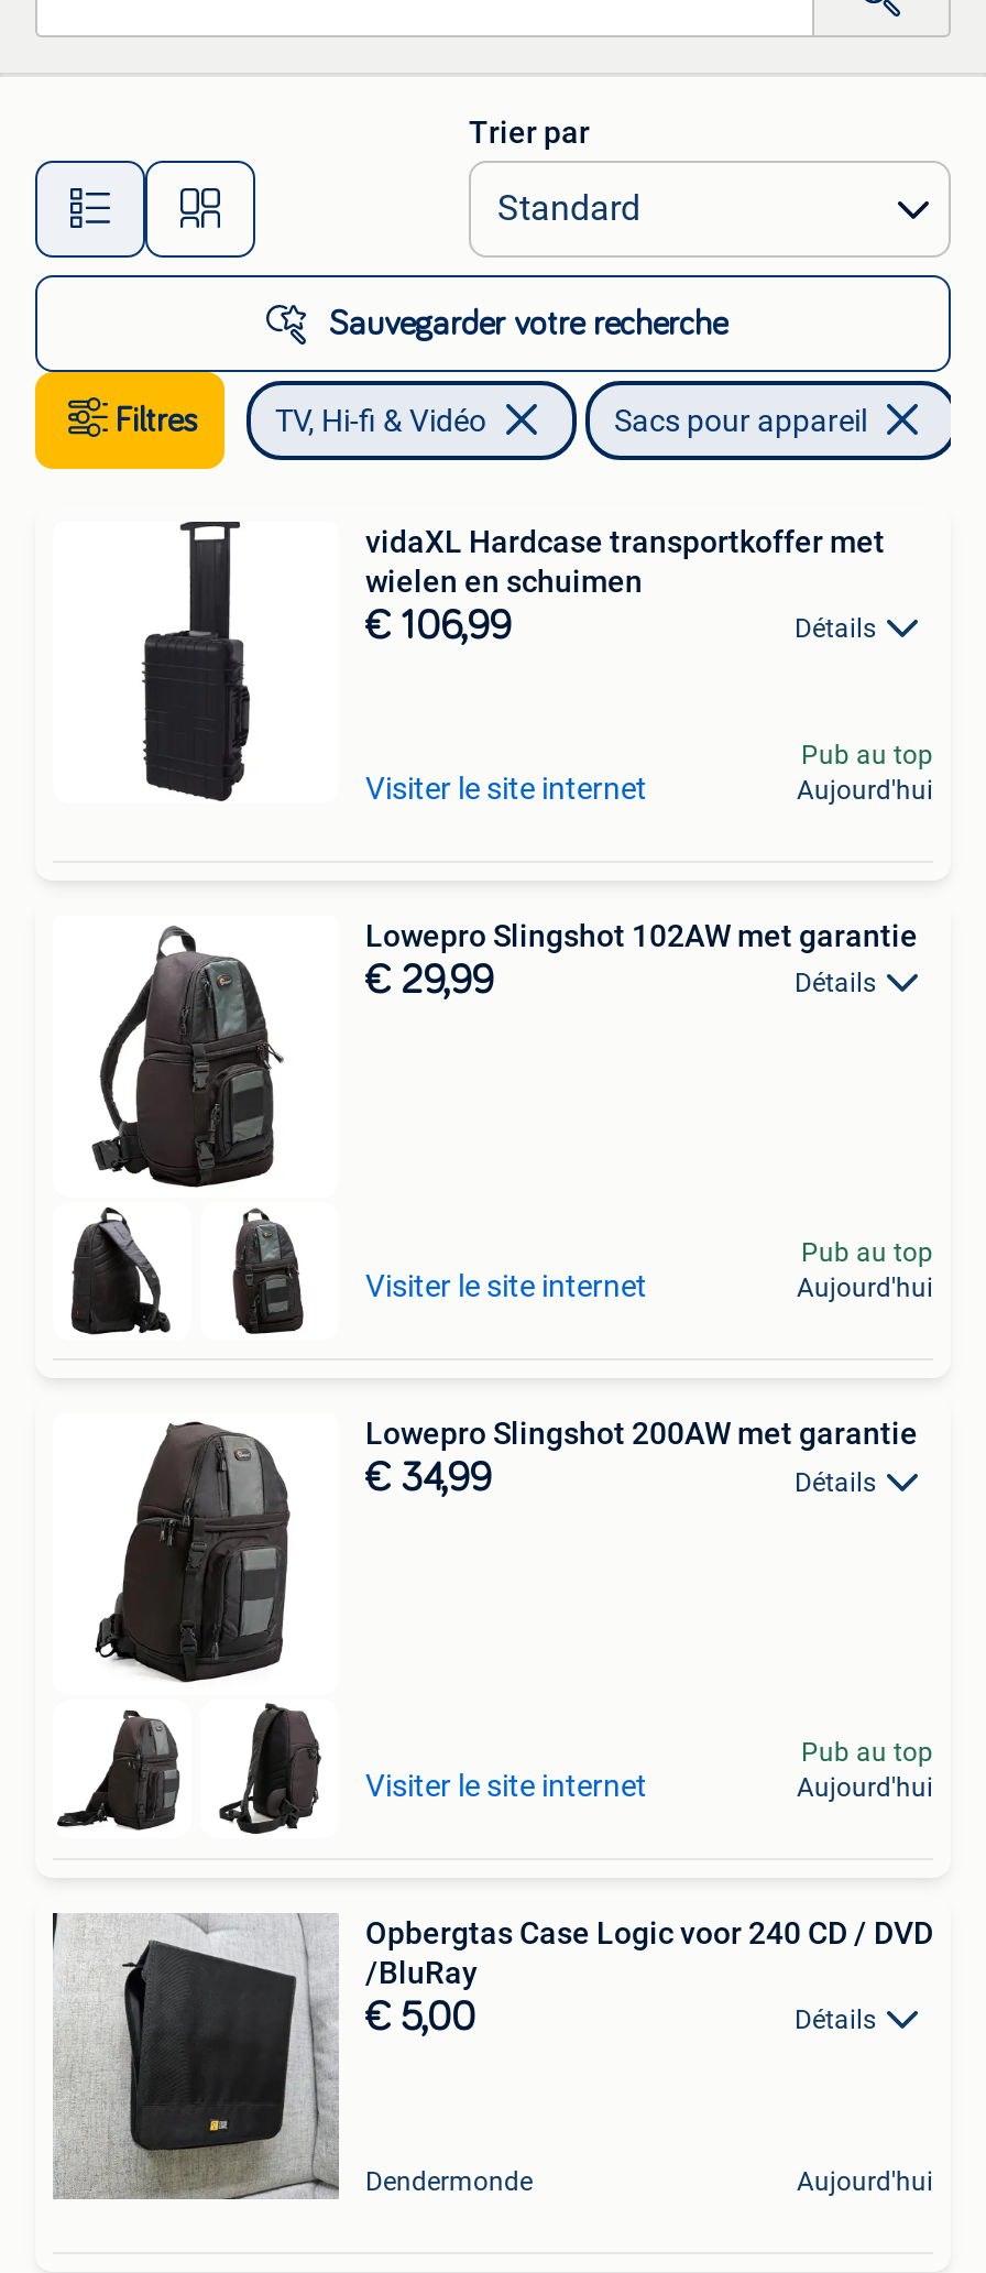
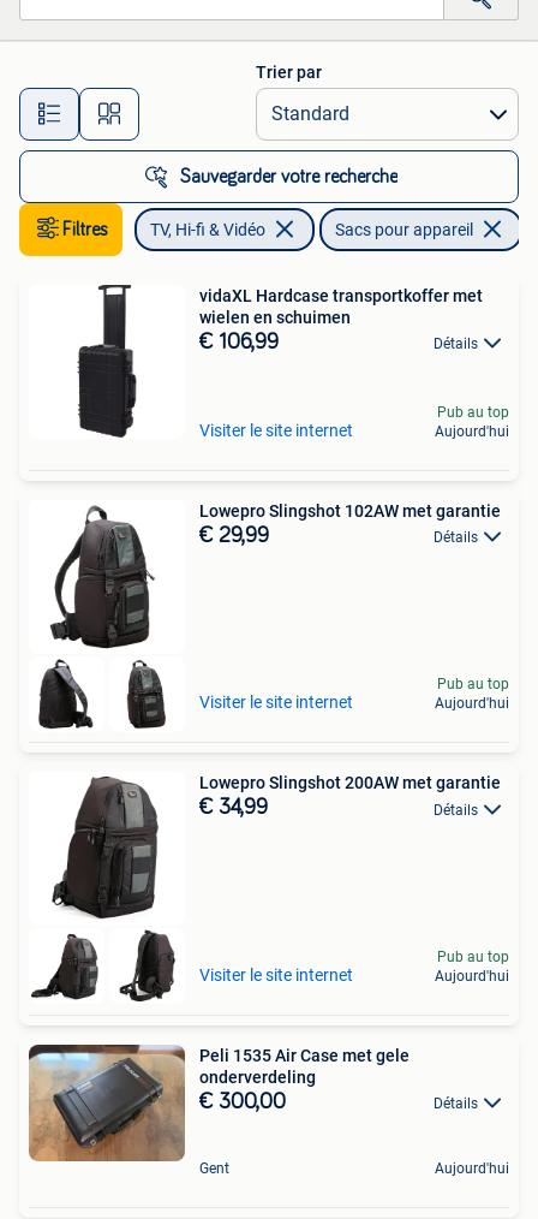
- [image]
- Opbergtas Case Logic voor 240 CD / DVD
- /BluRay
- € 5,00
+ [image]
+ Peli 1535 Air Case met gele
+ onderverdeling
+ € 300,00

- Dendermonde
+ Gent
